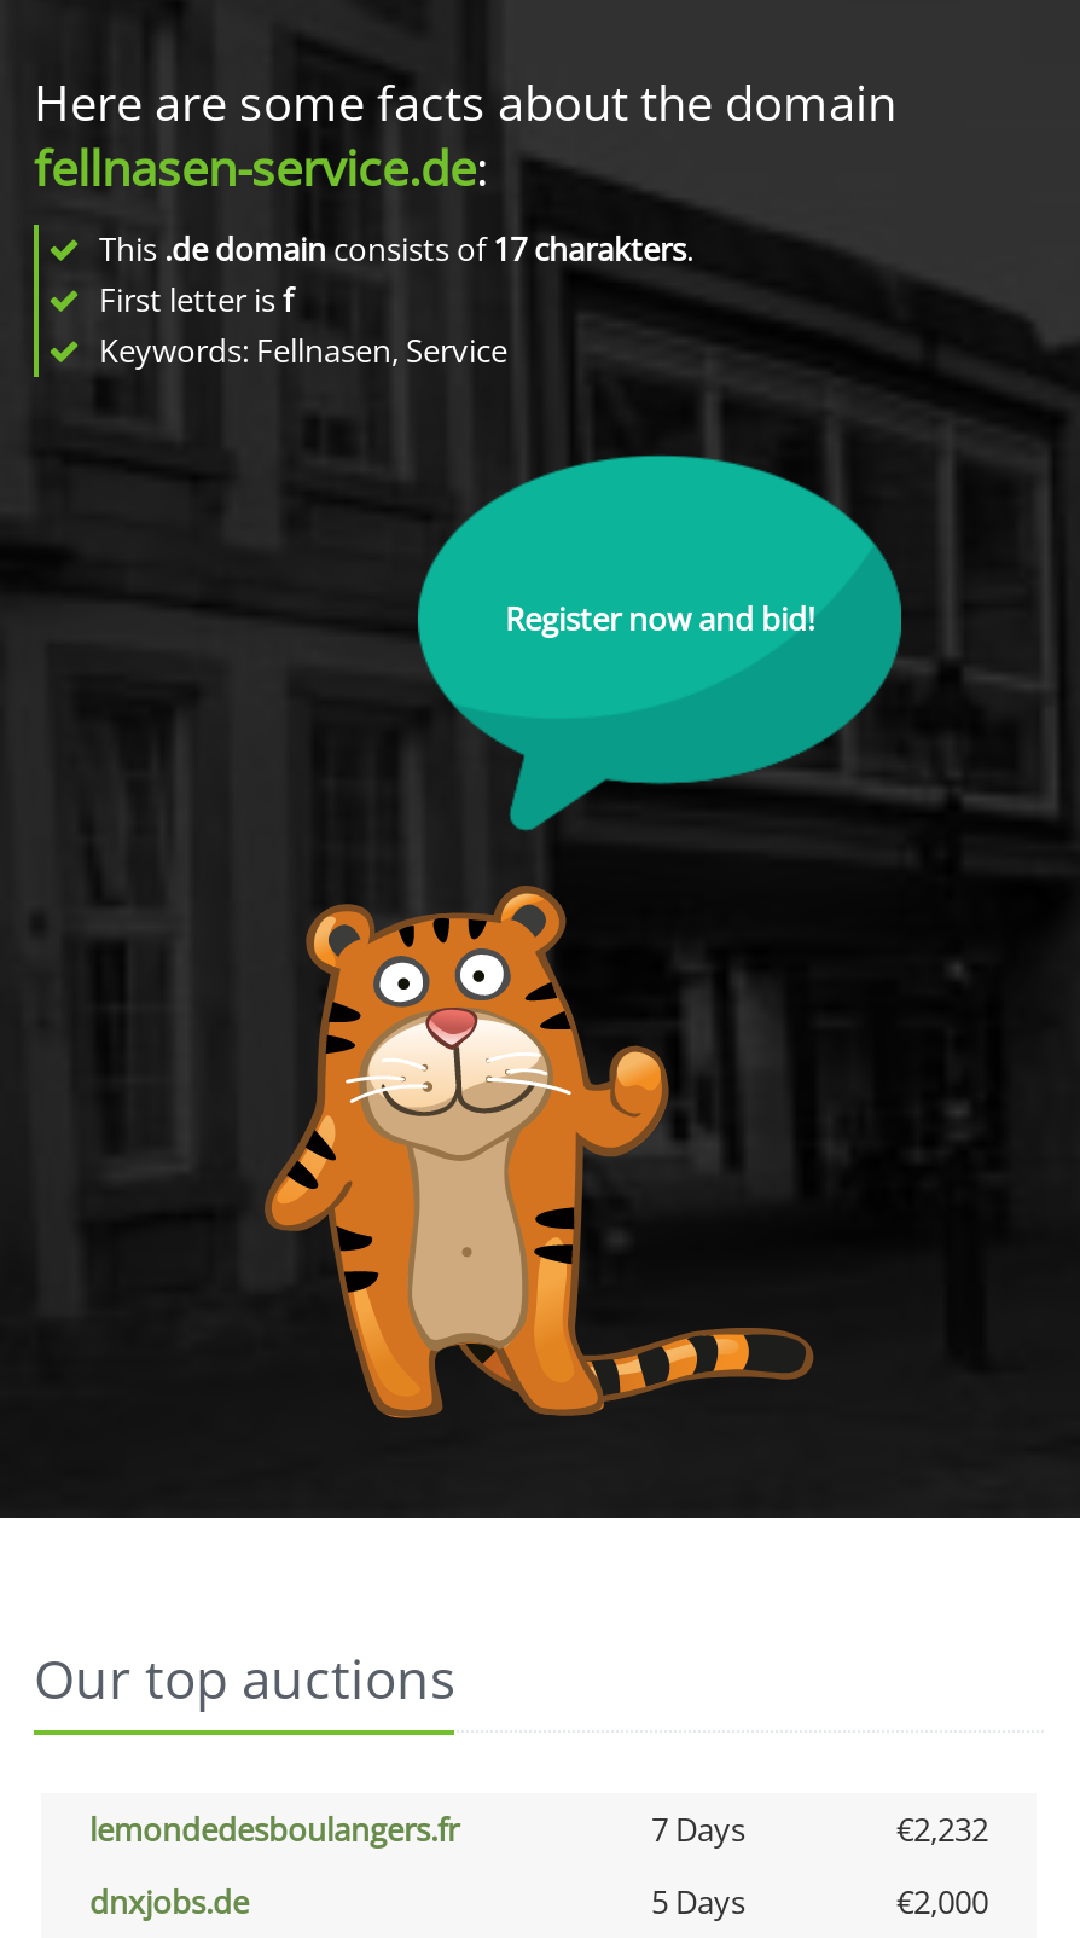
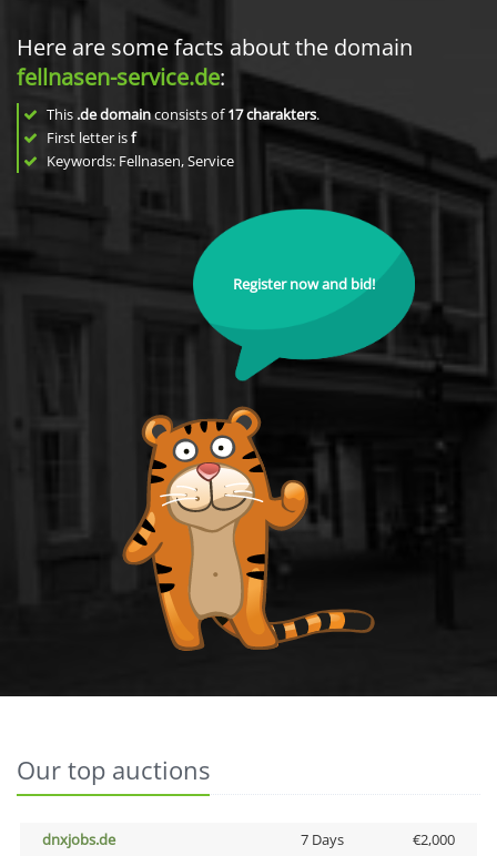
- lemondedesboulangers.fr
- 7 Days
- €2,232

- 5 Days
+ 7 Days
